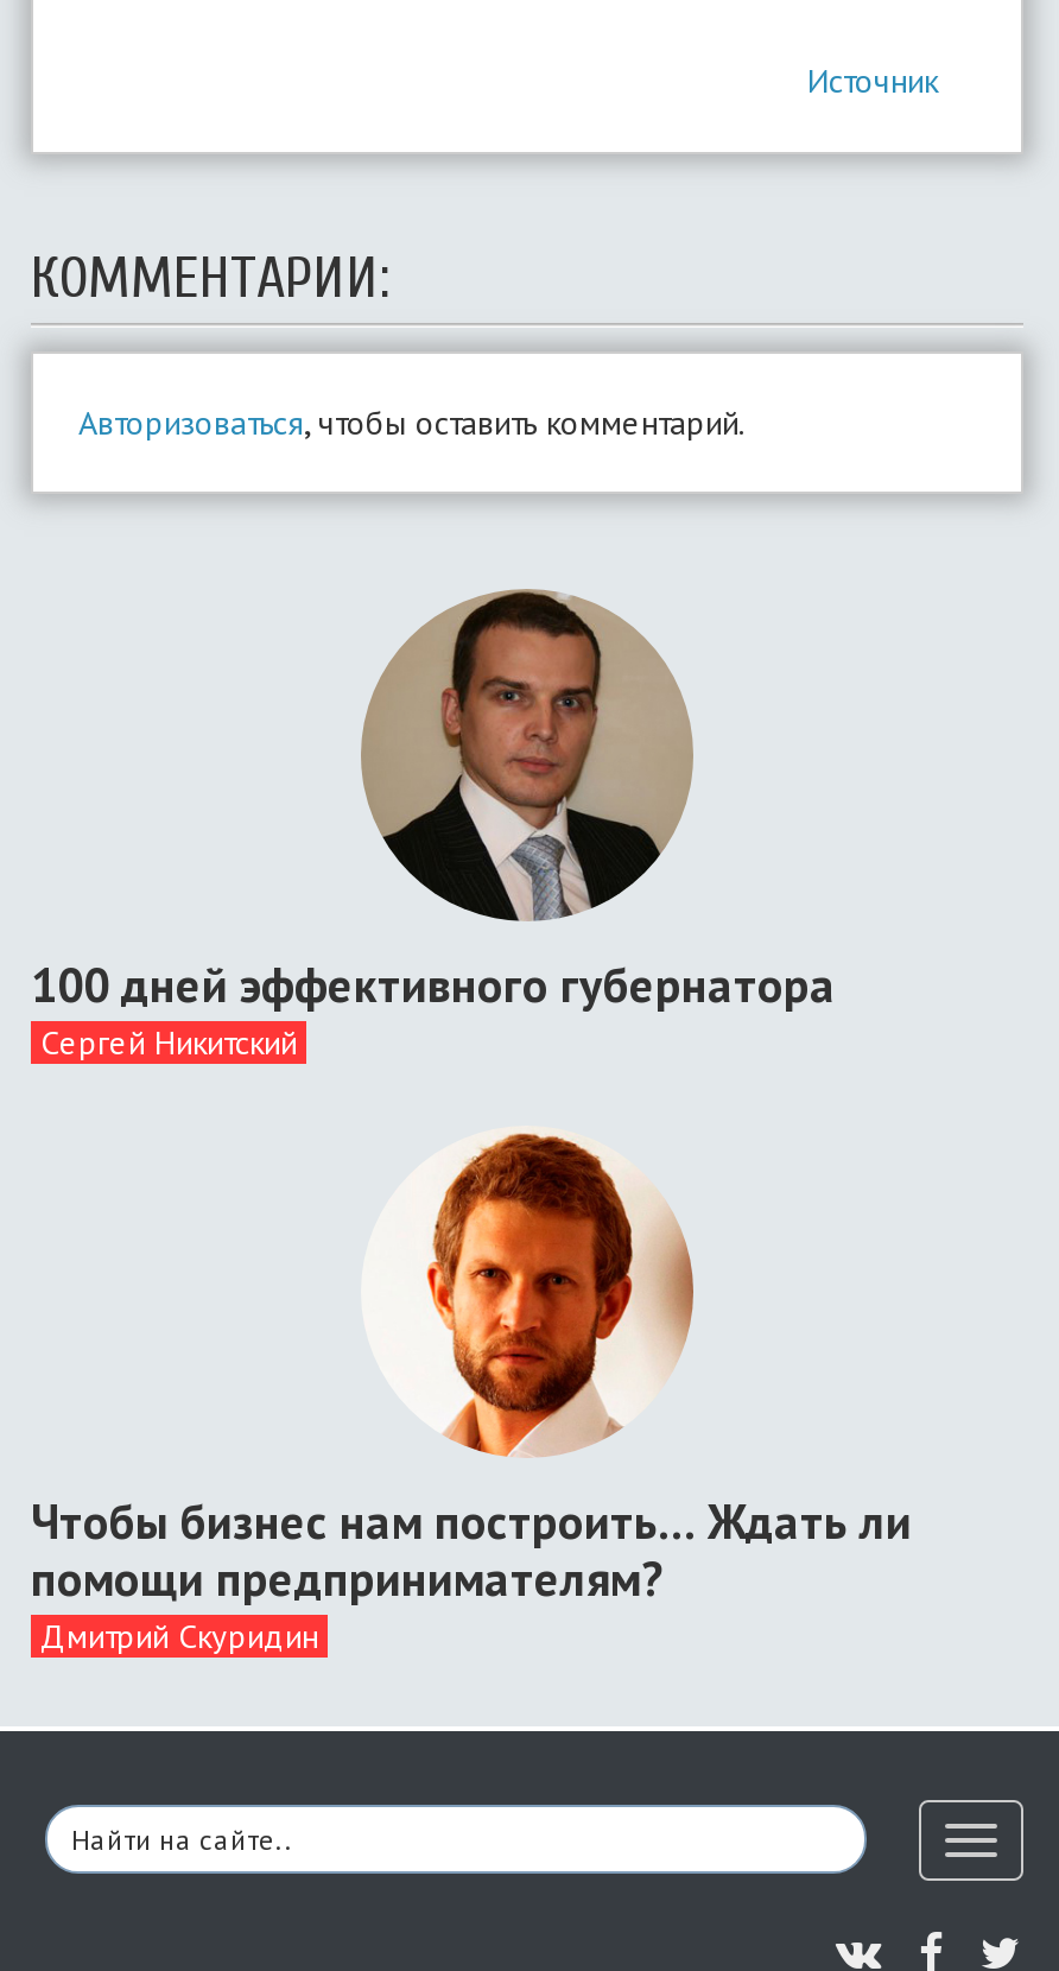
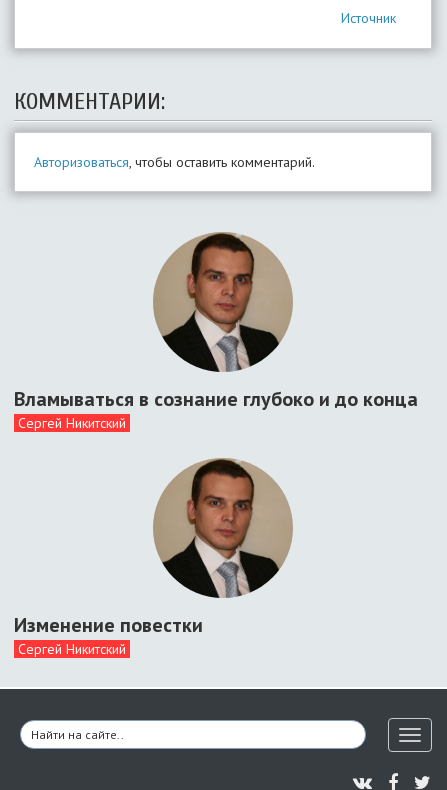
- 100 дней эффективного губернатора
+ Вламываться в сознание глубоко и до конца

- [image]
- Чтобы бизнес нам построить… Ждать ли
- помощи предпринимателям?
- Дмитрий Скуридин
+ [image]
+ Изменение повестки
+ Сергей Никитский
